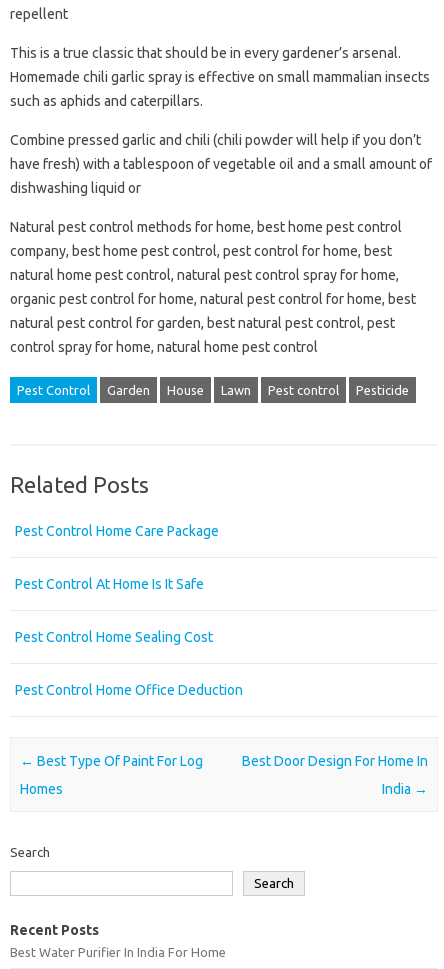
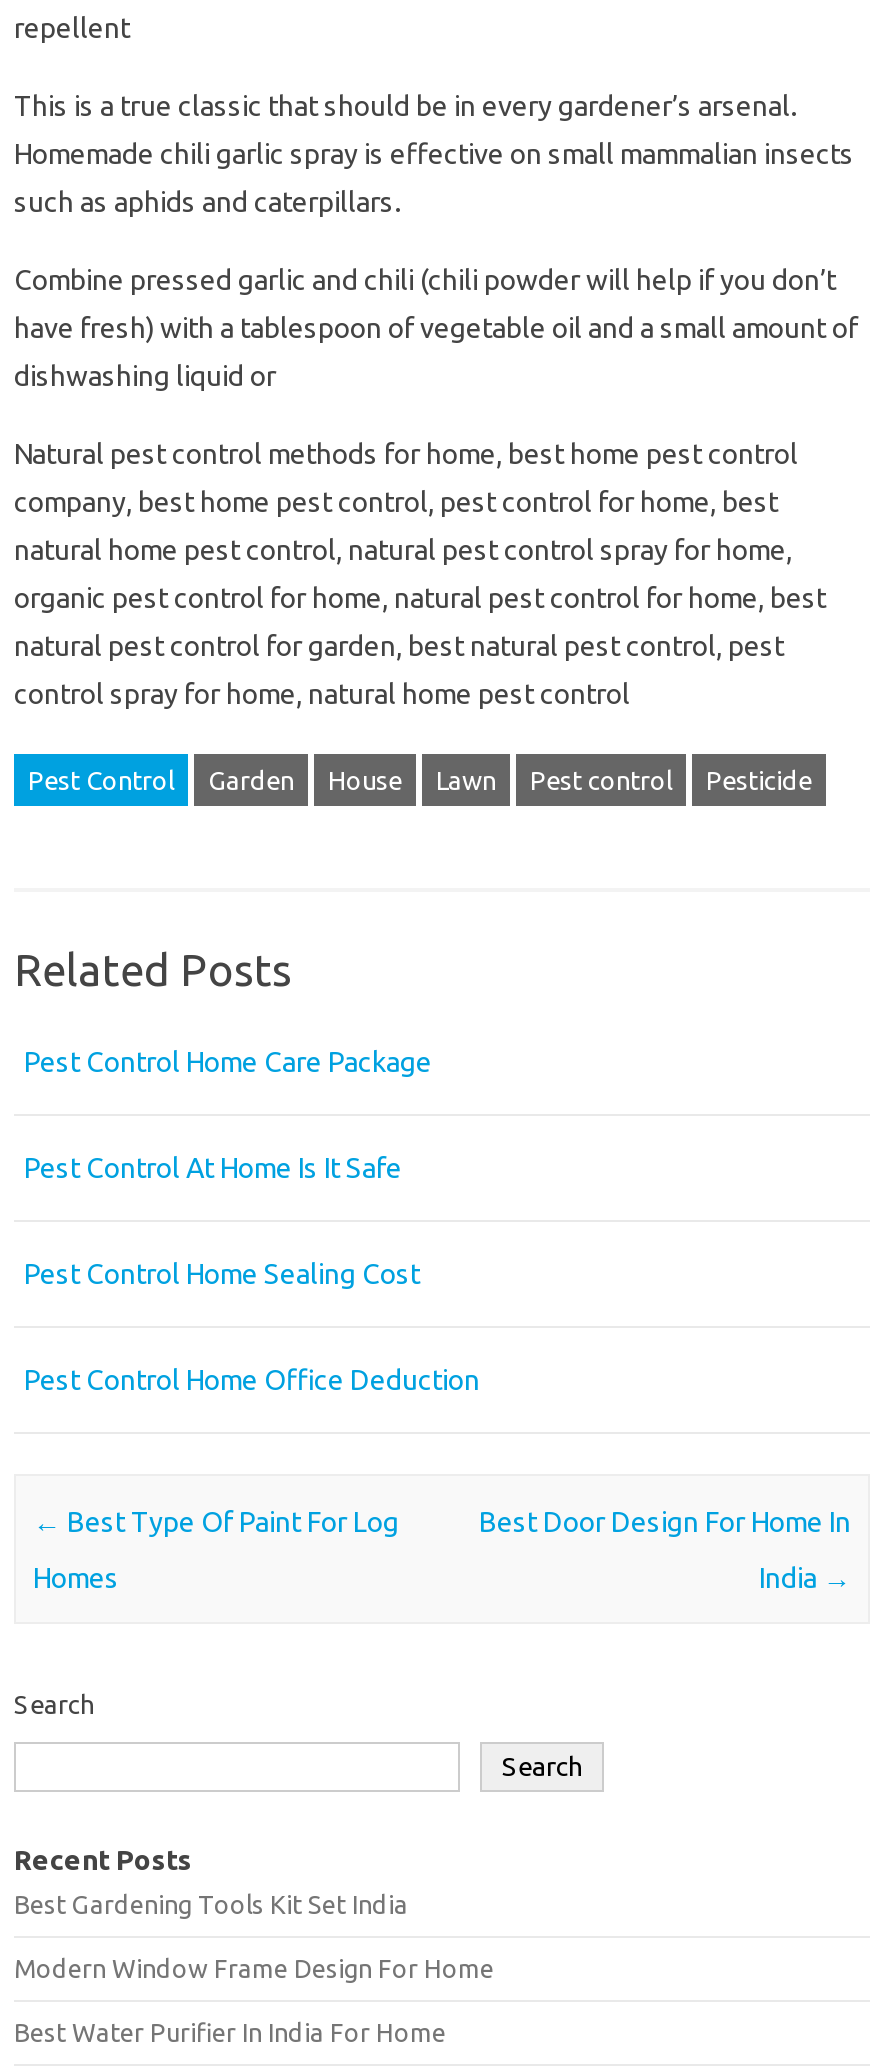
+ Best Gardening Tools Kit Set India
+ Modern Window Frame Design For Home
